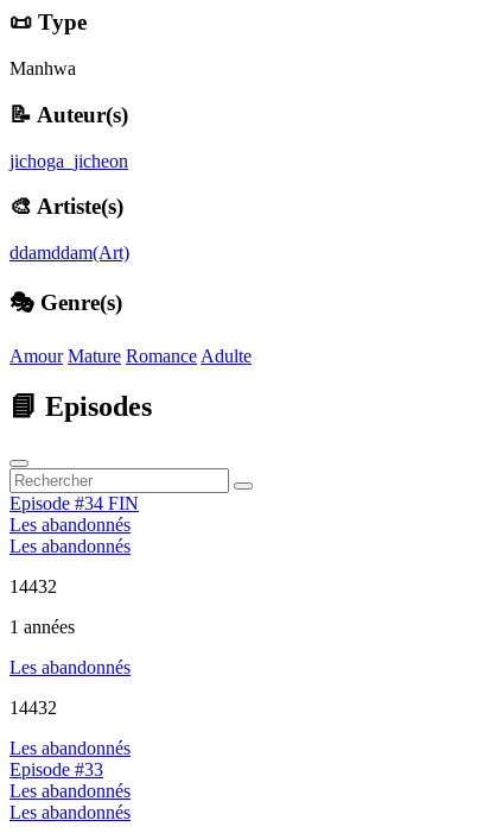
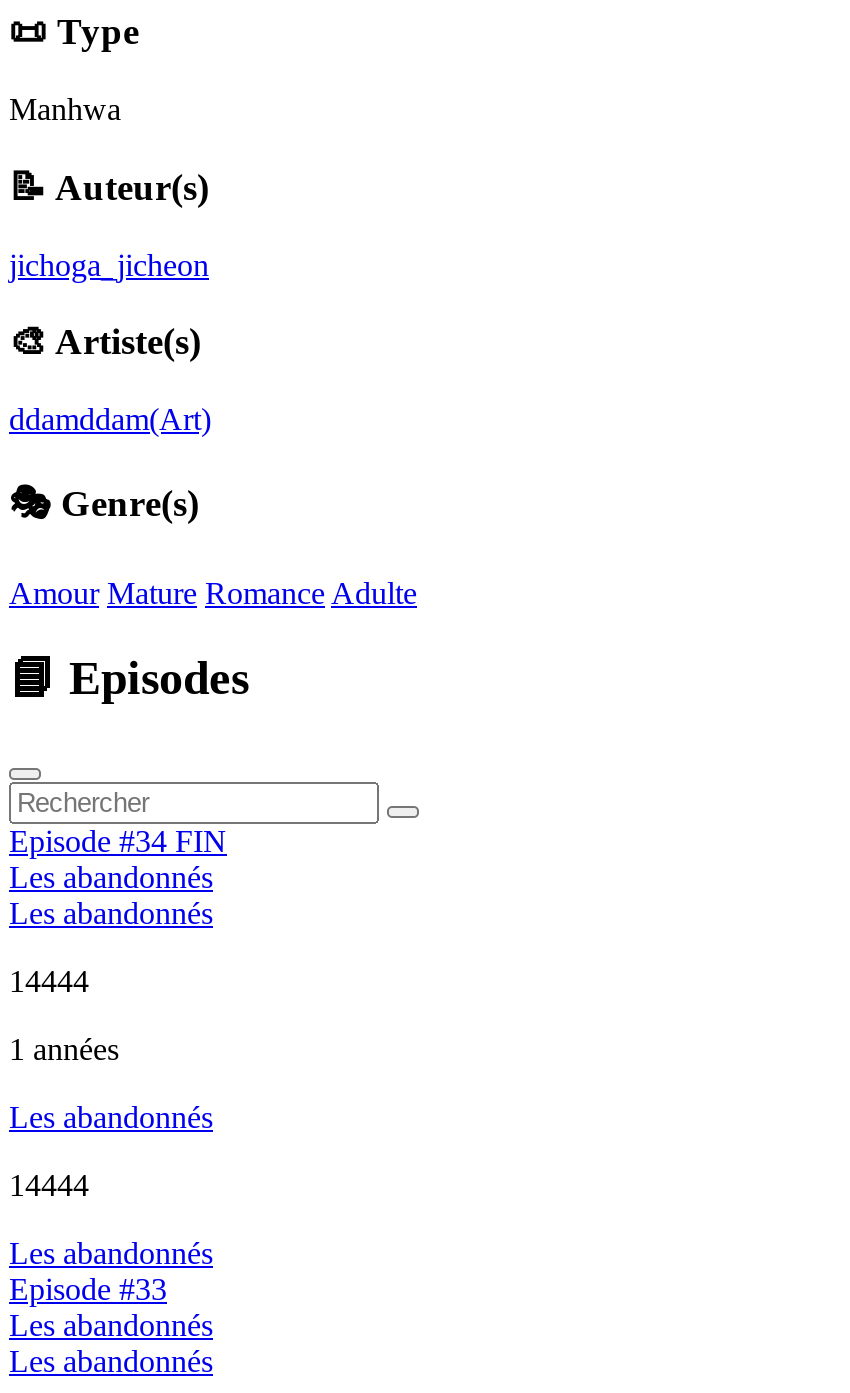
- 14432
+ 14444

- 14432
+ 14444
